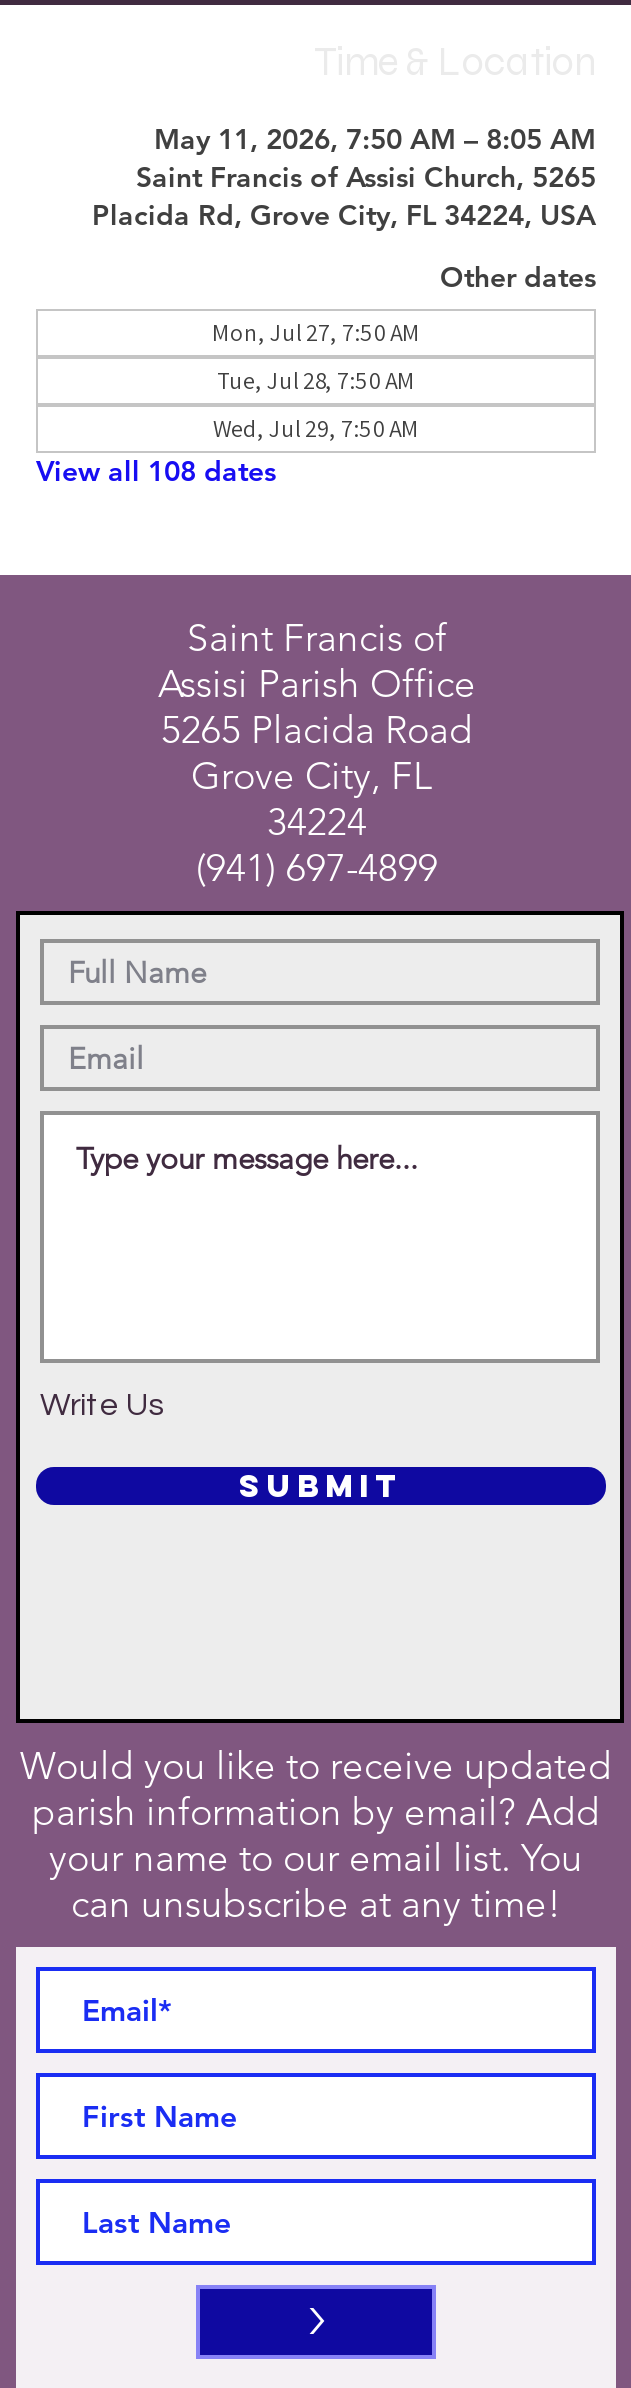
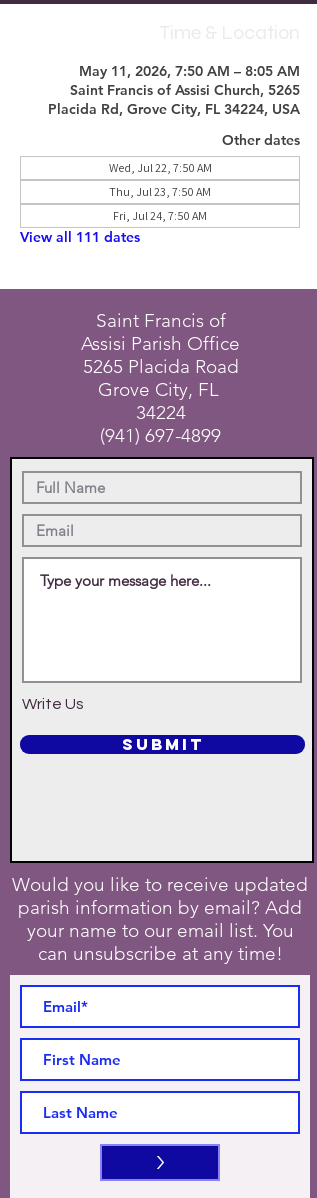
- Mon, Jul 27, 7:50 AM
+ Wed, Jul 22, 7:50 AM

- Tue, Jul 28, 7:50 AM
+ Thu, Jul 23, 7:50 AM

- Wed, Jul 29, 7:50 AM
+ Fri, Jul 24, 7:50 AM

- View all 108 dates
+ View all 111 dates
